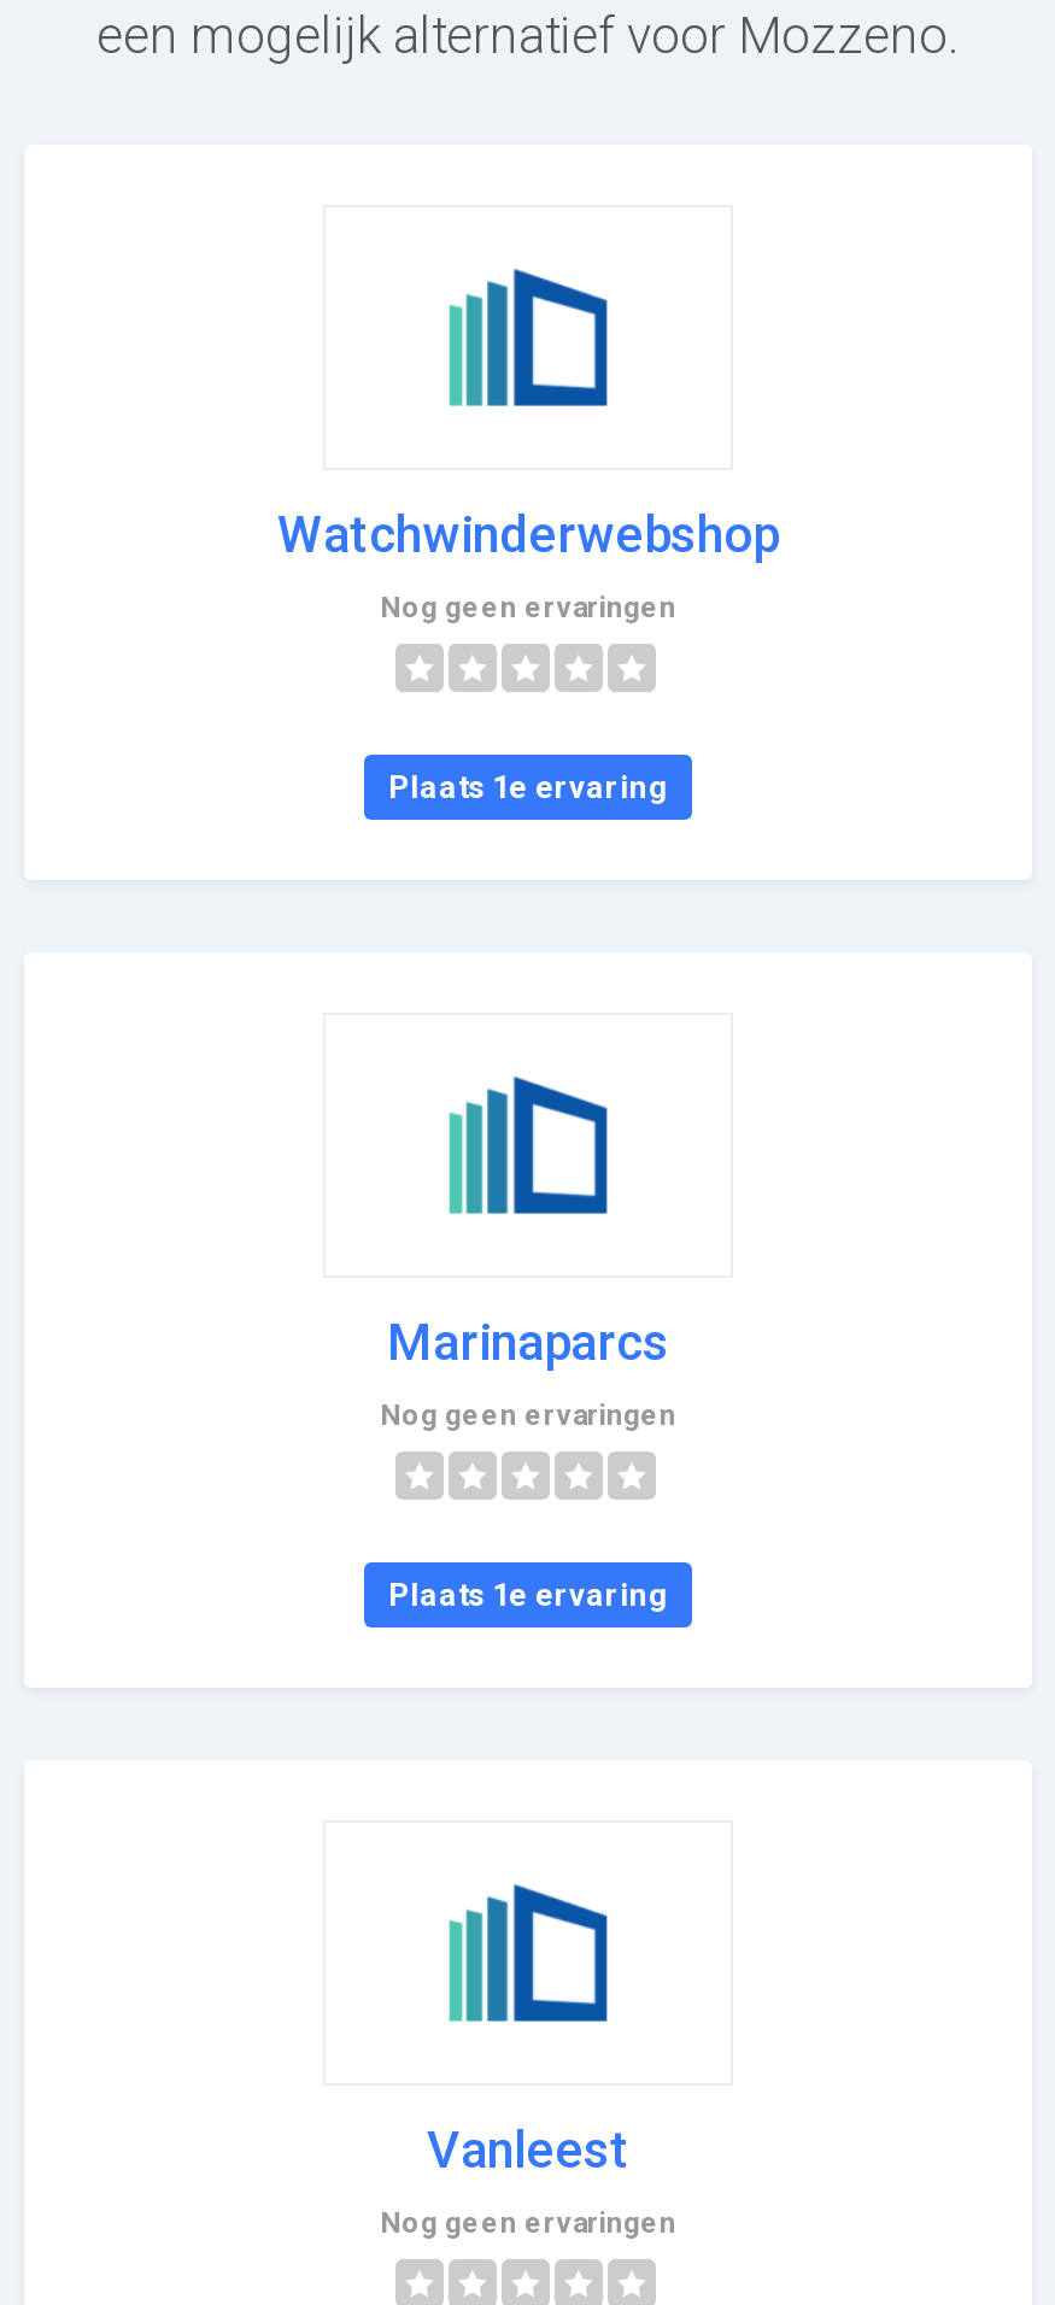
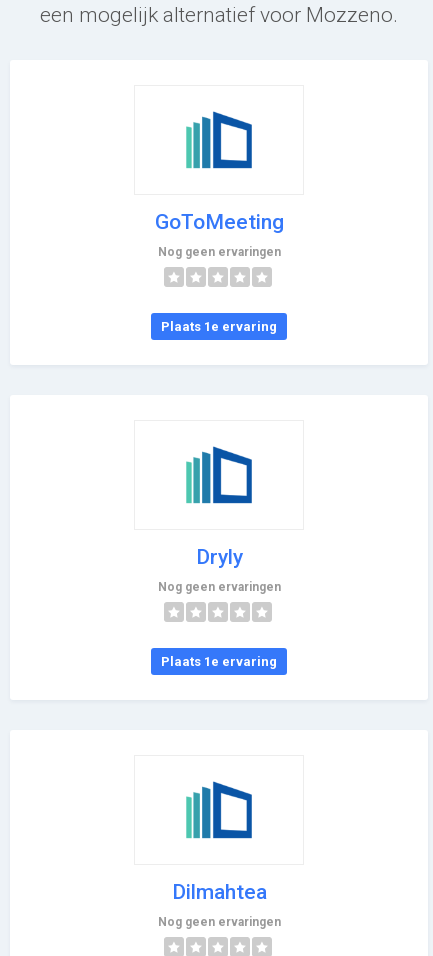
- Watchwinderwebshop
+ GoToMeeting

- Marinaparcs
+ Dryly

- Vanleest
+ Dilmahtea
